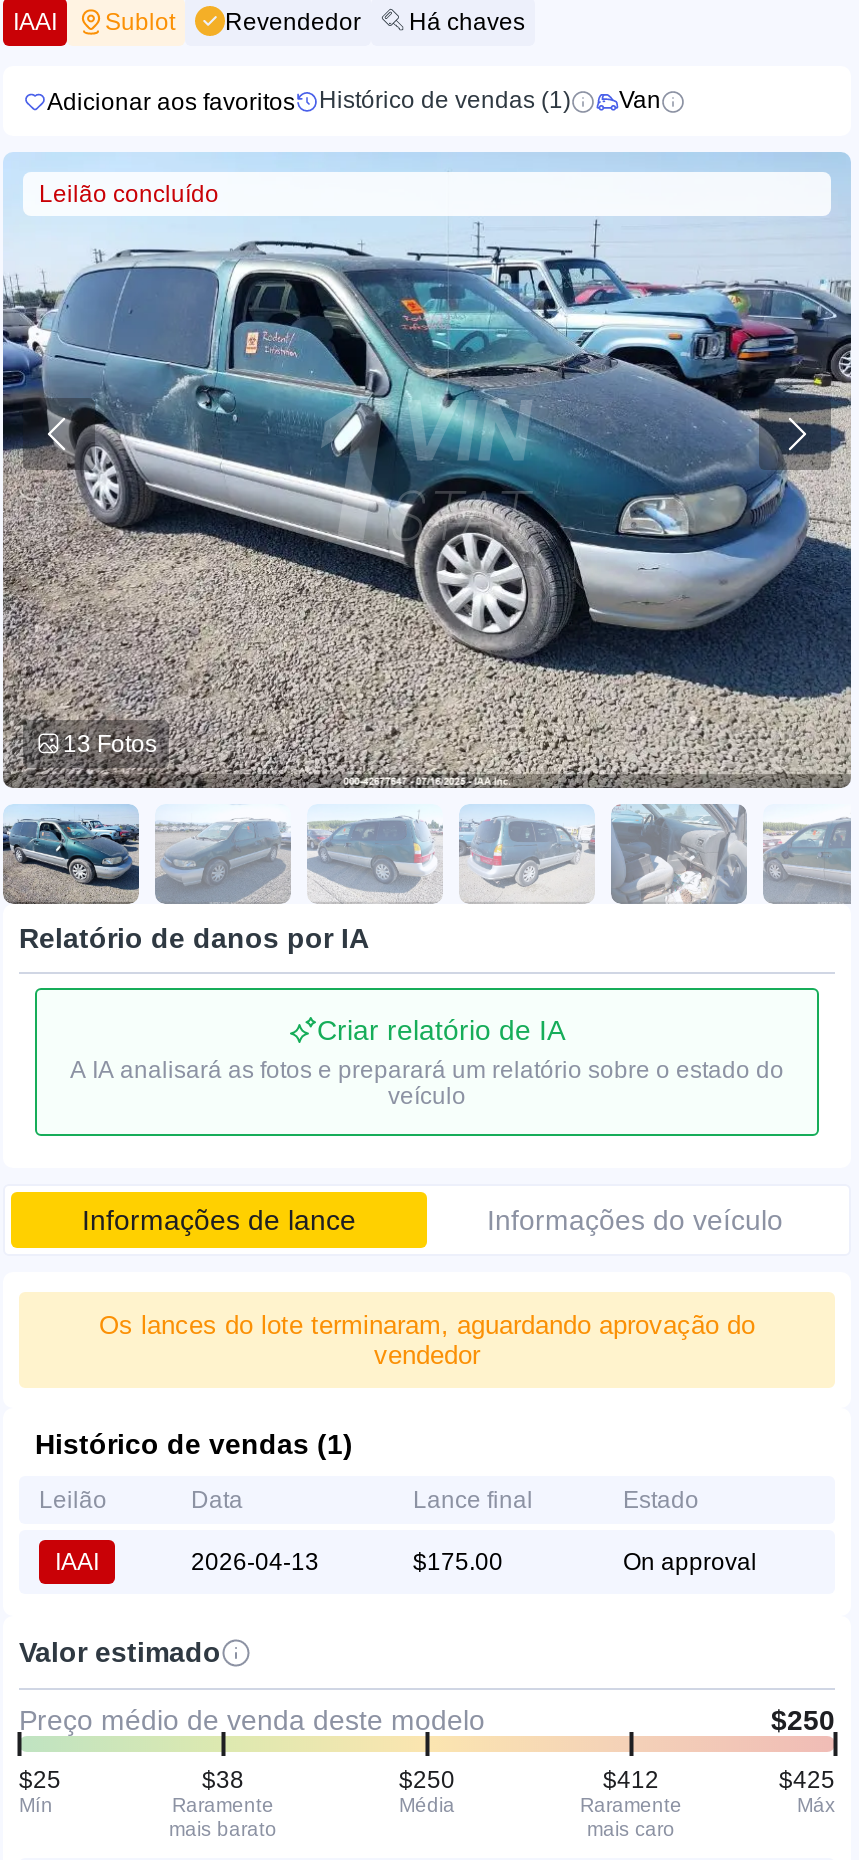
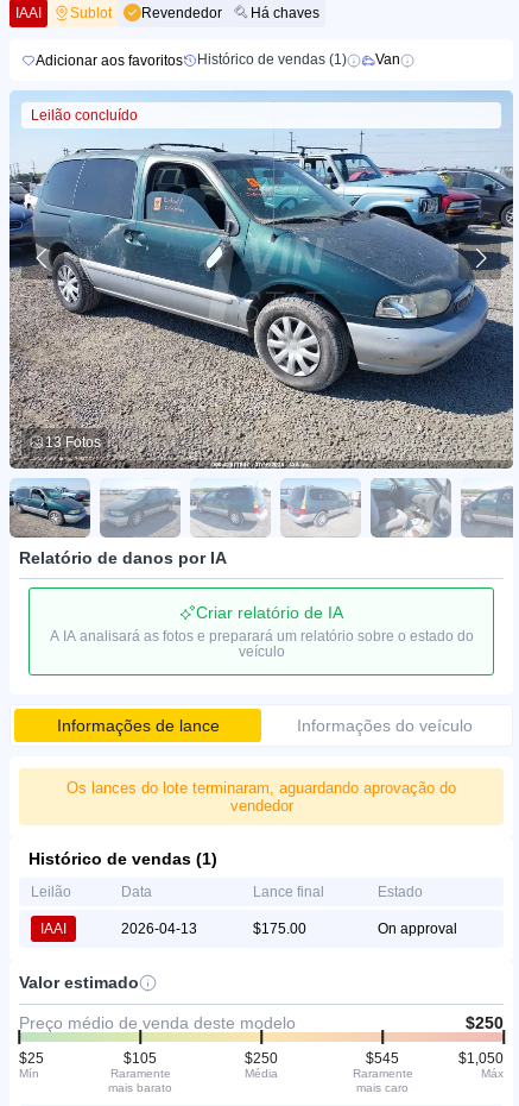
- $38
+ $105

- $412
+ $545

- $425
+ $1,050
